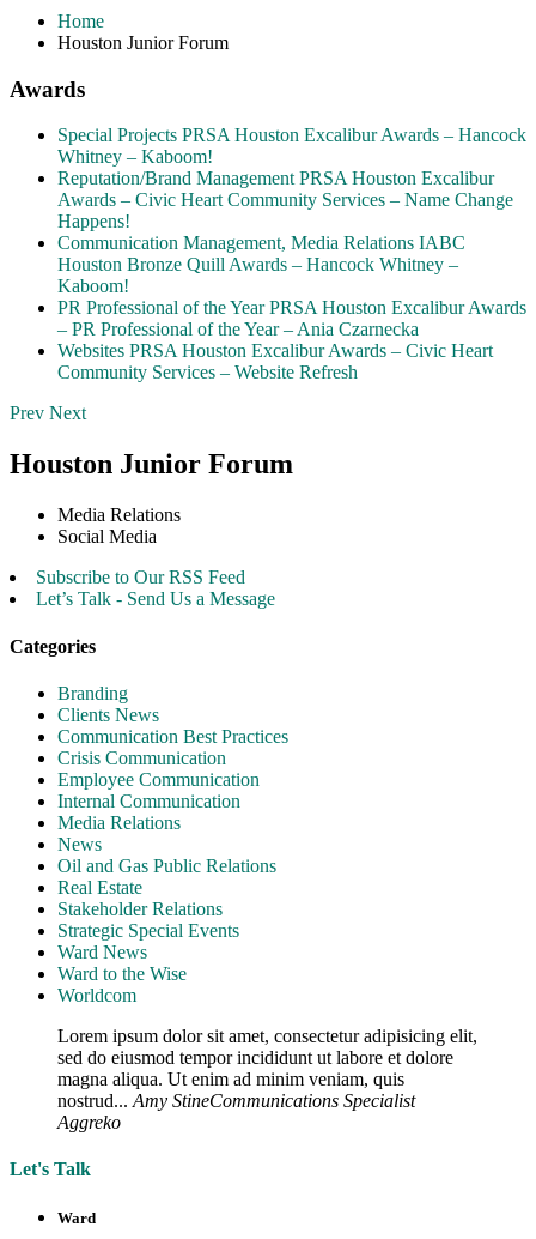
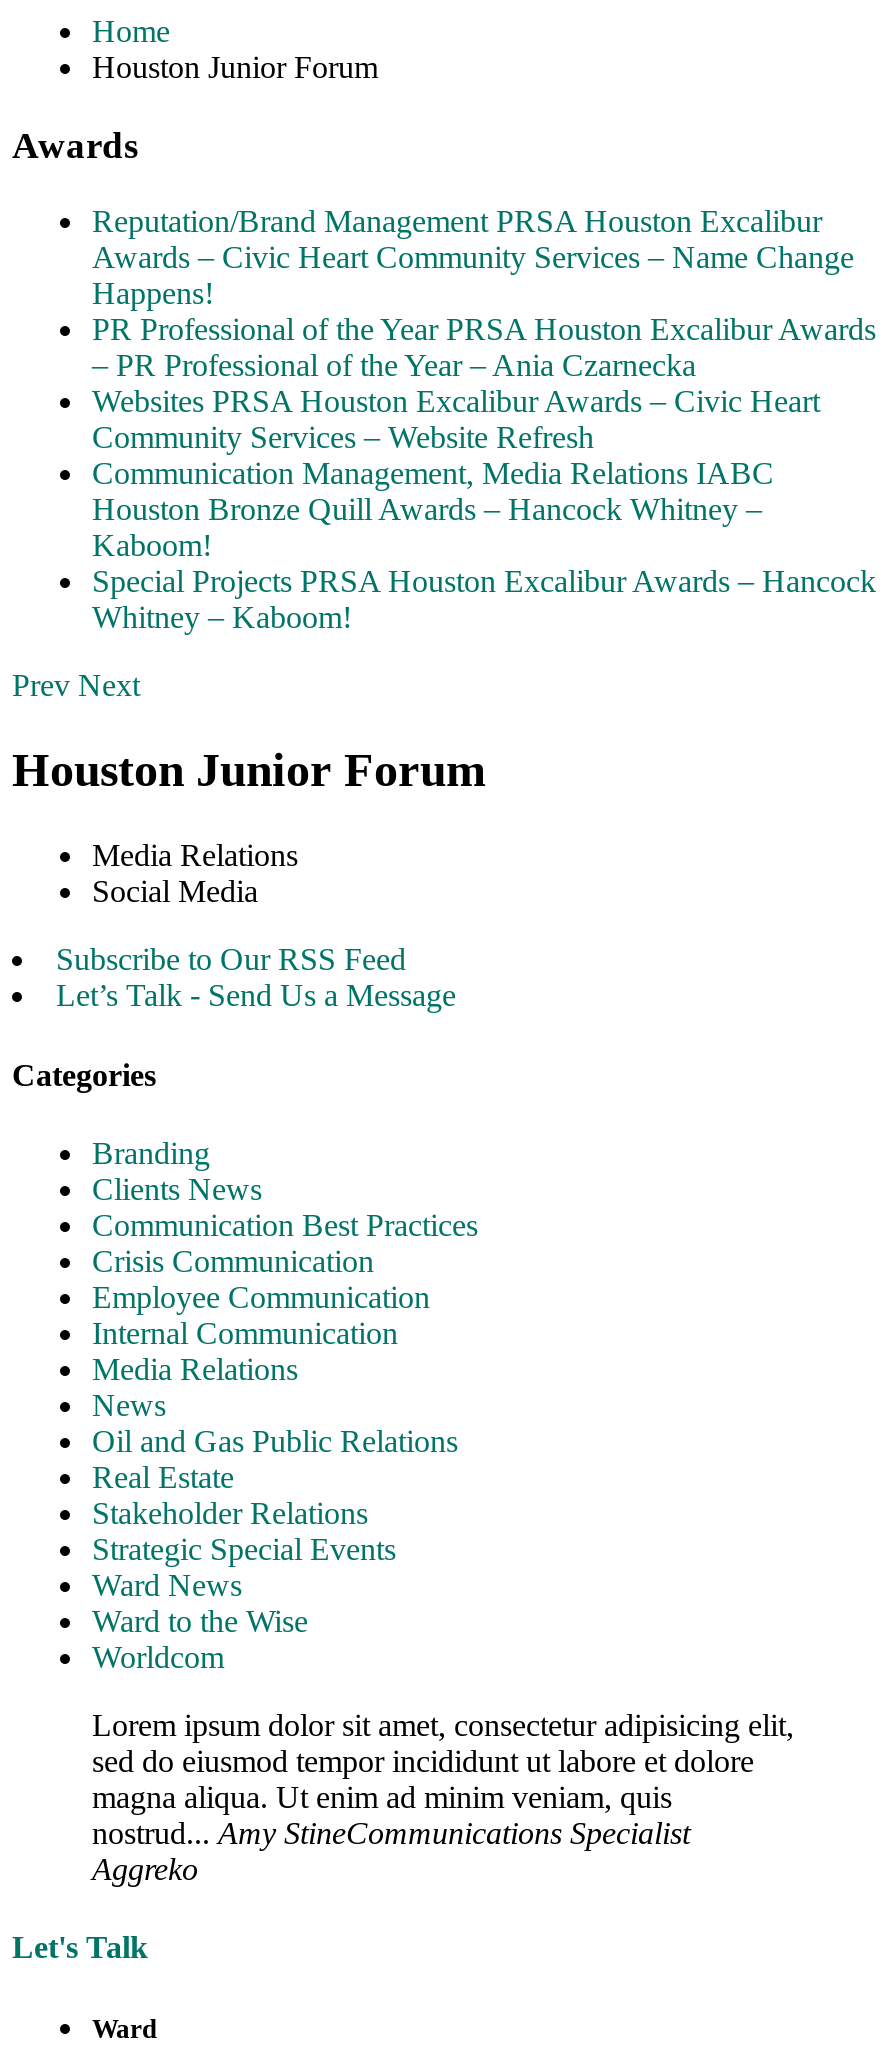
moved down: Special Projects PRSA Houston Excalibur Awards – Hancock | Whitney – Kaboom!

moved up: Reputation/Brand Management PRSA Houston Excalibur | Awards – Civic Heart Community Services – Name Change | Happens!

moved down: Communication Management, Media Relations IABC | Houston Bronze Quill Awards – Hancock Whitney – | Kaboom!

moved up: PR Professional of the Year PRSA Houston Excalibur Awards | – PR Professional of the Year – Ania Czarnecka | Websites PRSA Houston Excalibur Awards – Civic Heart | Community Services – Website Refresh
